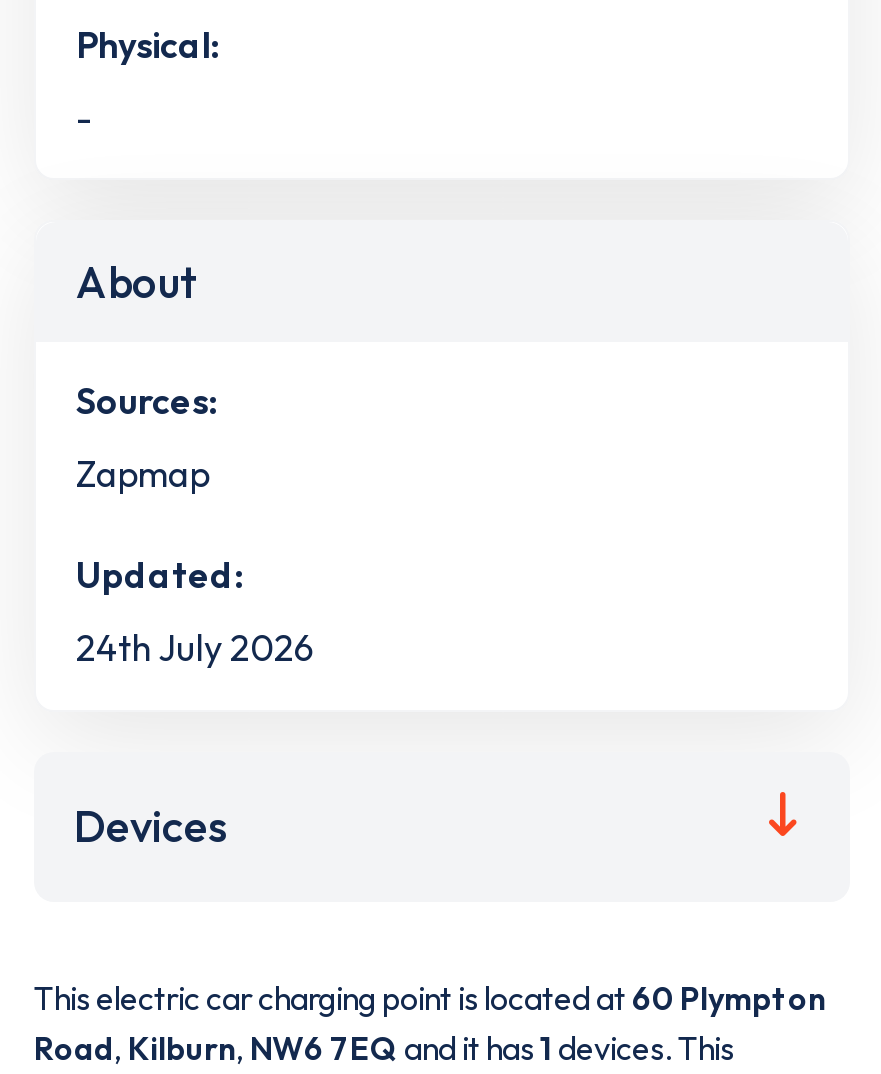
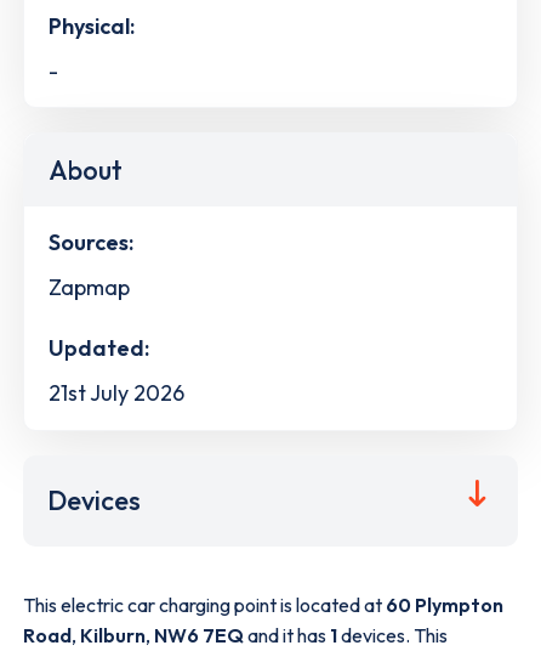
- 24th July 2026
+ 21st July 2026
